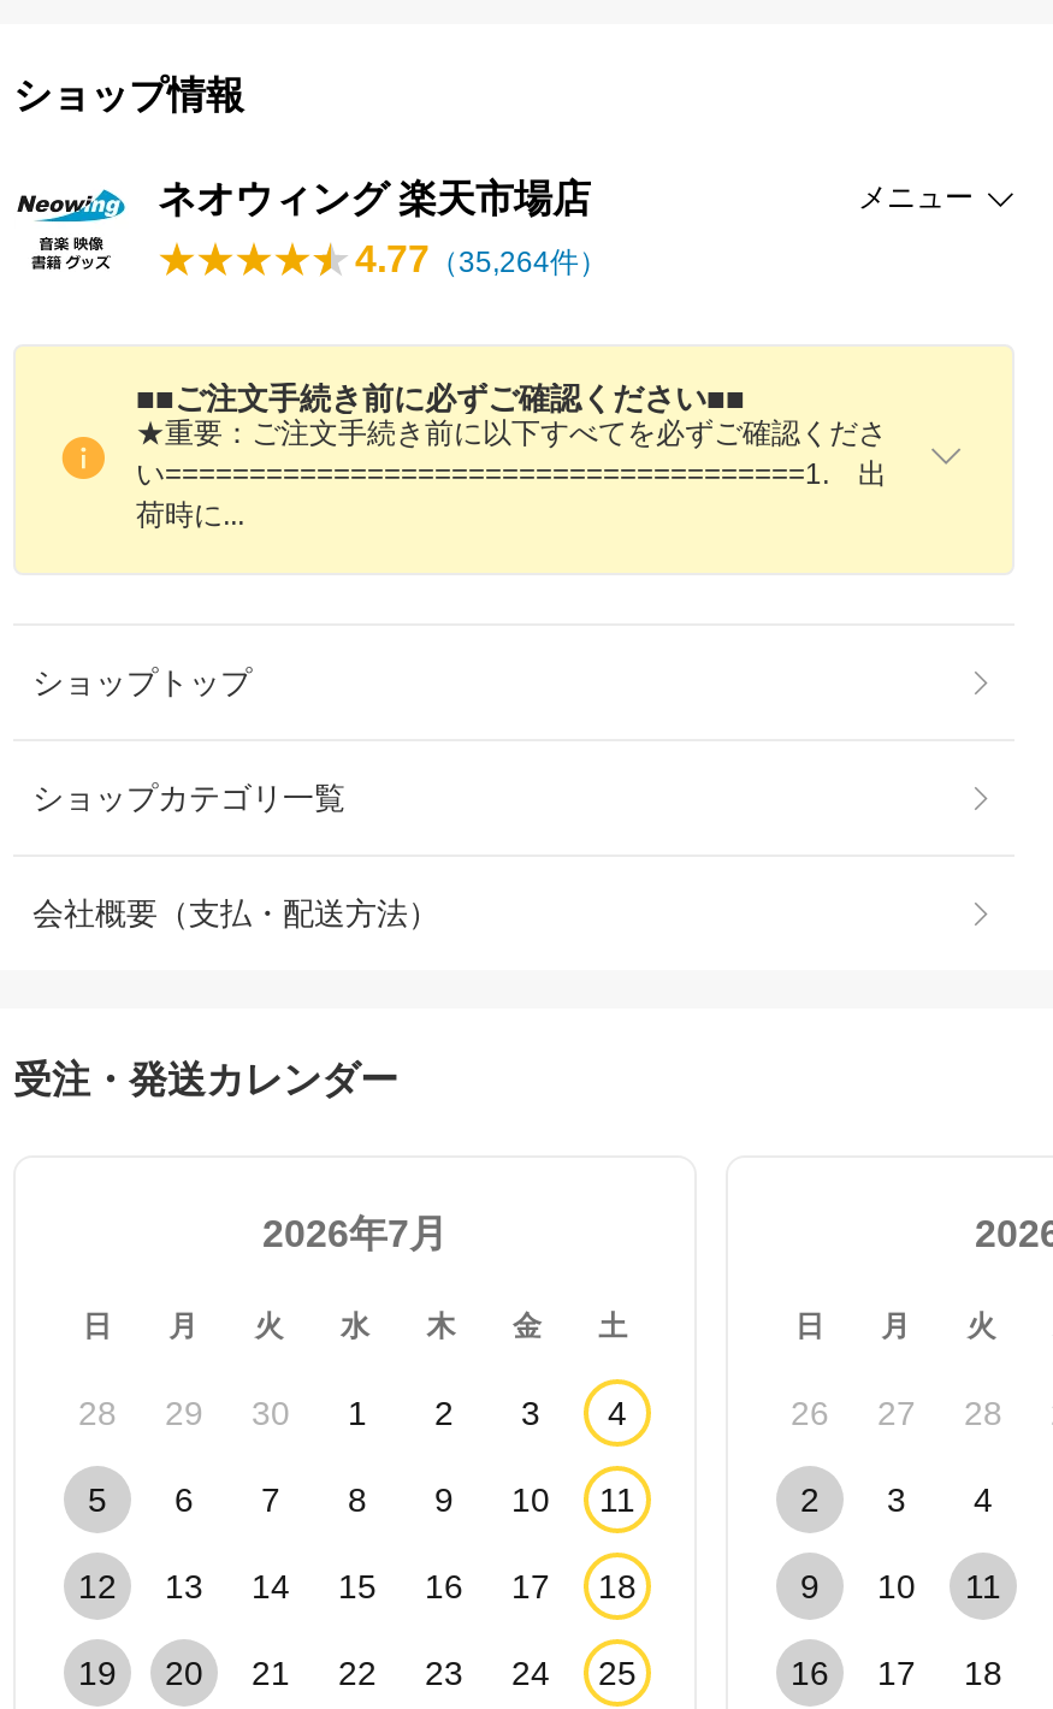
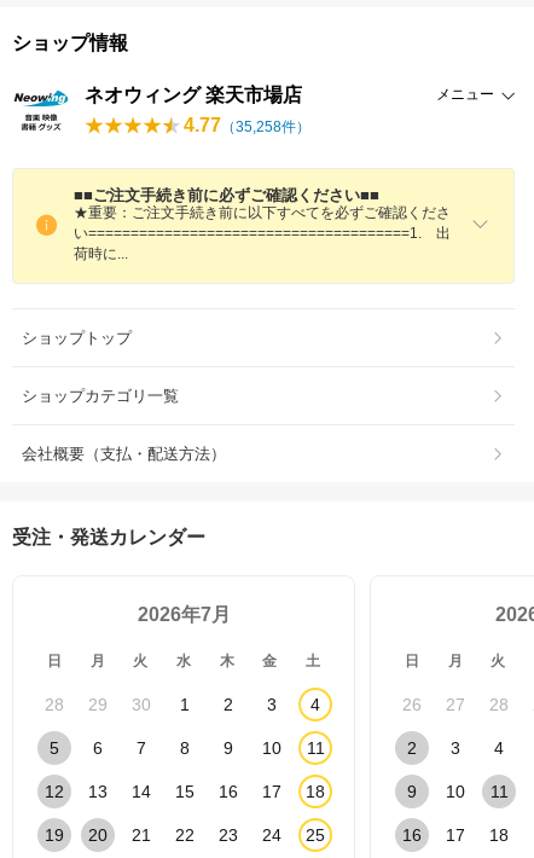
- 4.77（35,264件）
+ 4.77（35,258件）
